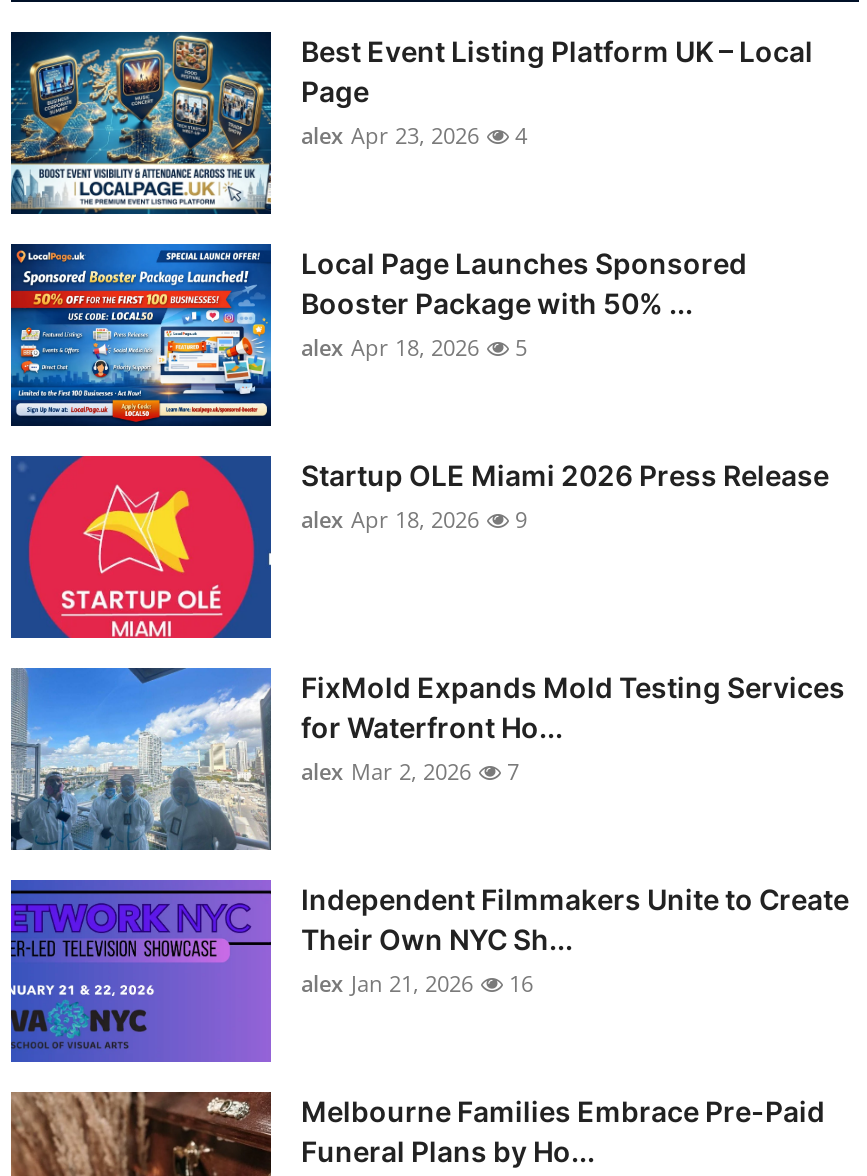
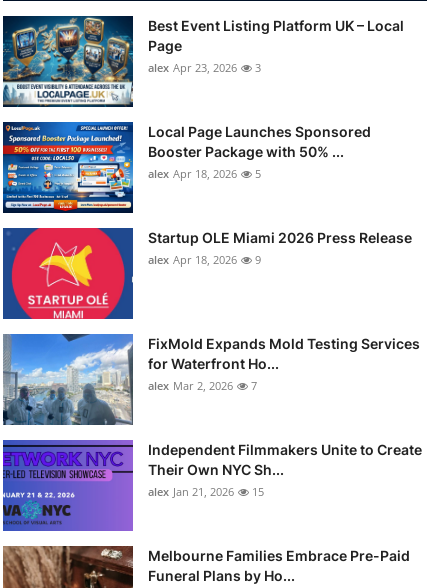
- alex Apr 23, 2026 4
+ alex Apr 23, 2026 3

- alex Jan 21, 2026 16
+ alex Jan 21, 2026 15
